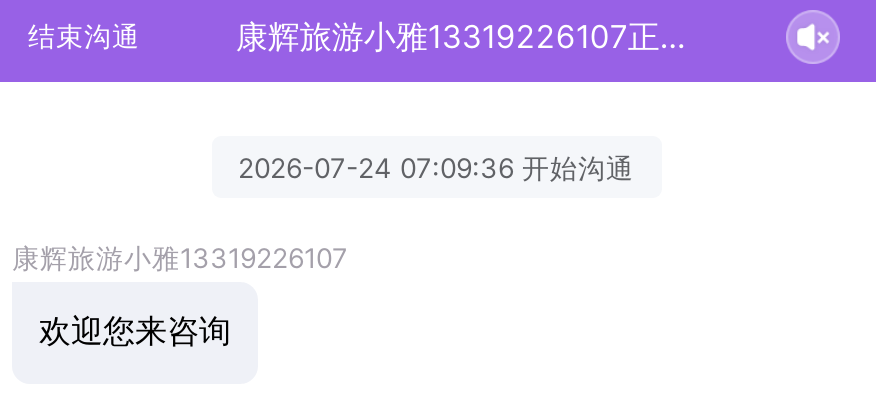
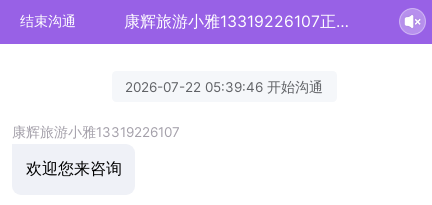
- 2026-07-24 07:09:36 开始沟通
+ 2026-07-22 05:39:46 开始沟通
